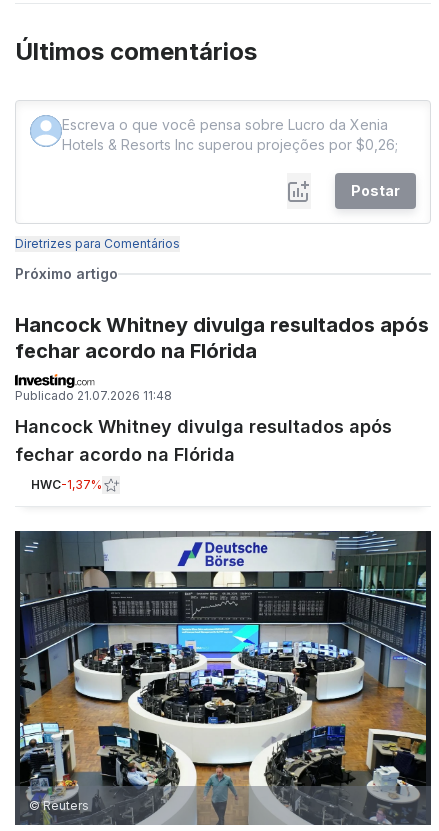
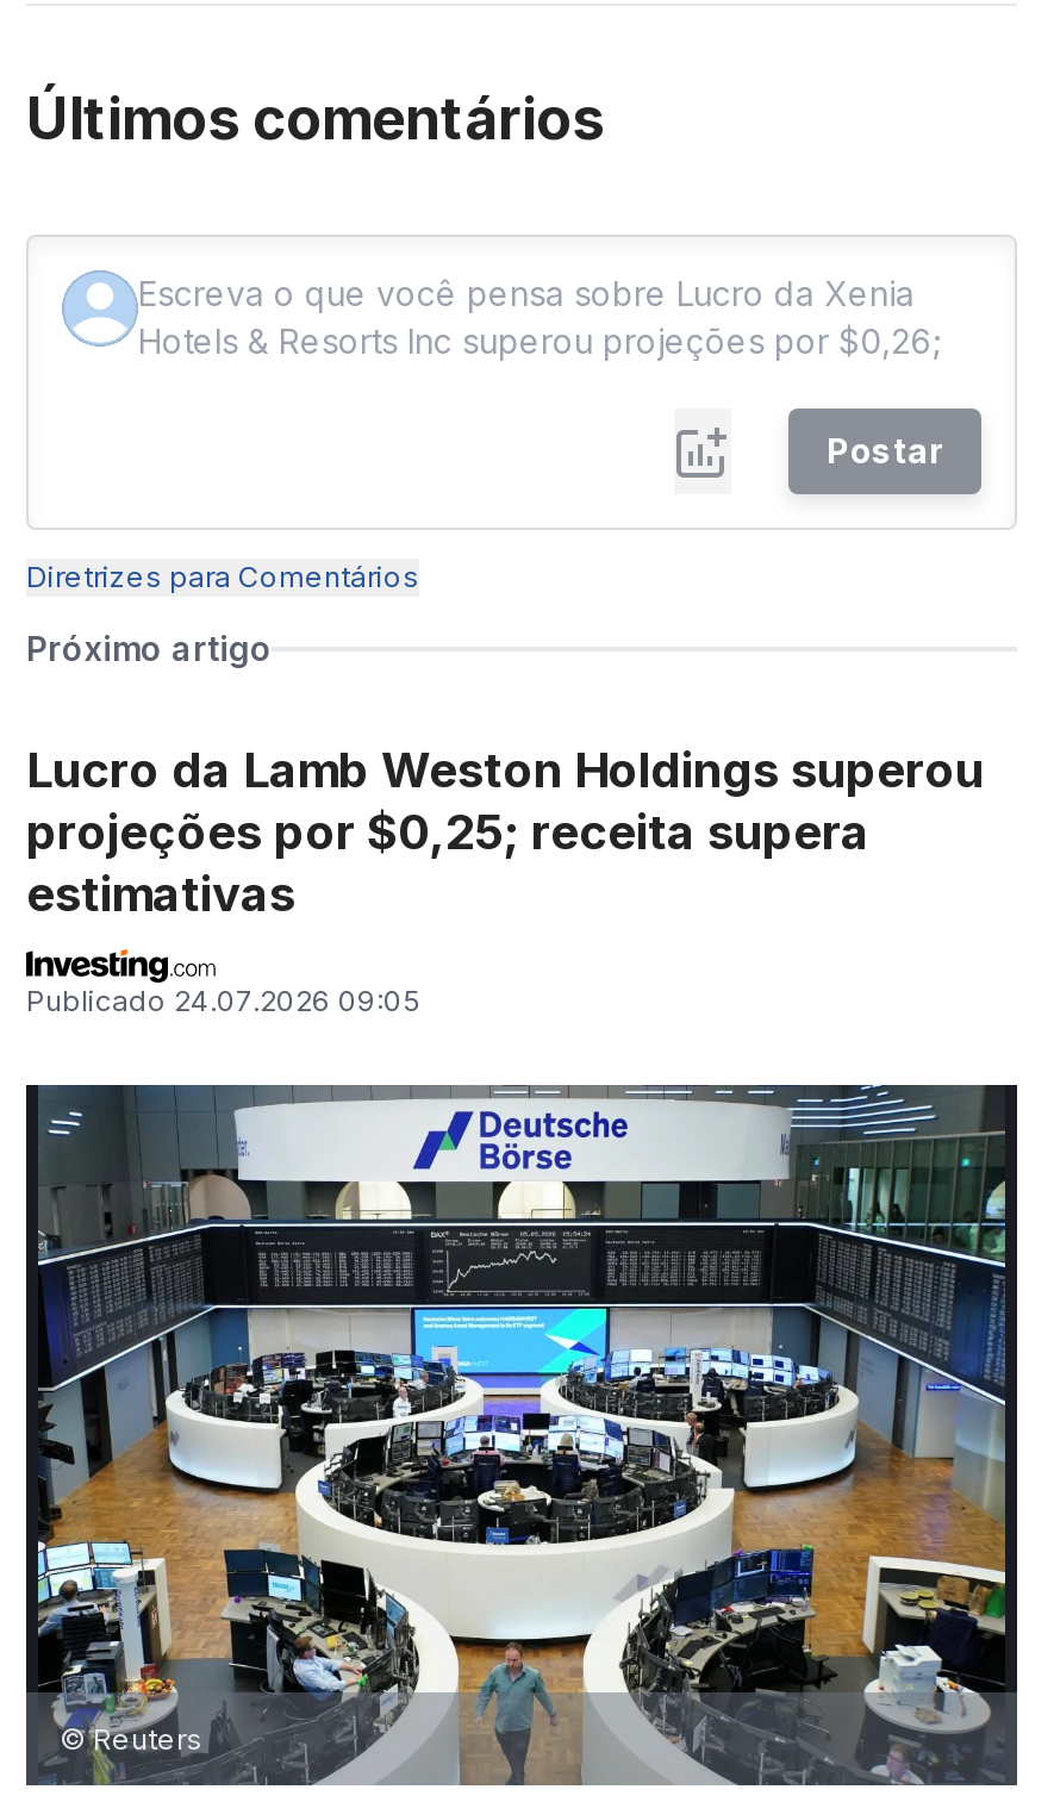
- Hancock Whitney divulga resultados após
- fechar acordo na Flórida
- Publicado 21.07.2026 11:48
- Hancock Whitney divulga resultados após
- fechar acordo na Flórida
- HWC-1,37%
+ Lucro da Lamb Weston Holdings superou
+ projeções por $0,25; receita supera
+ estimativas
+ Publicado 24.07.2026 09:05
